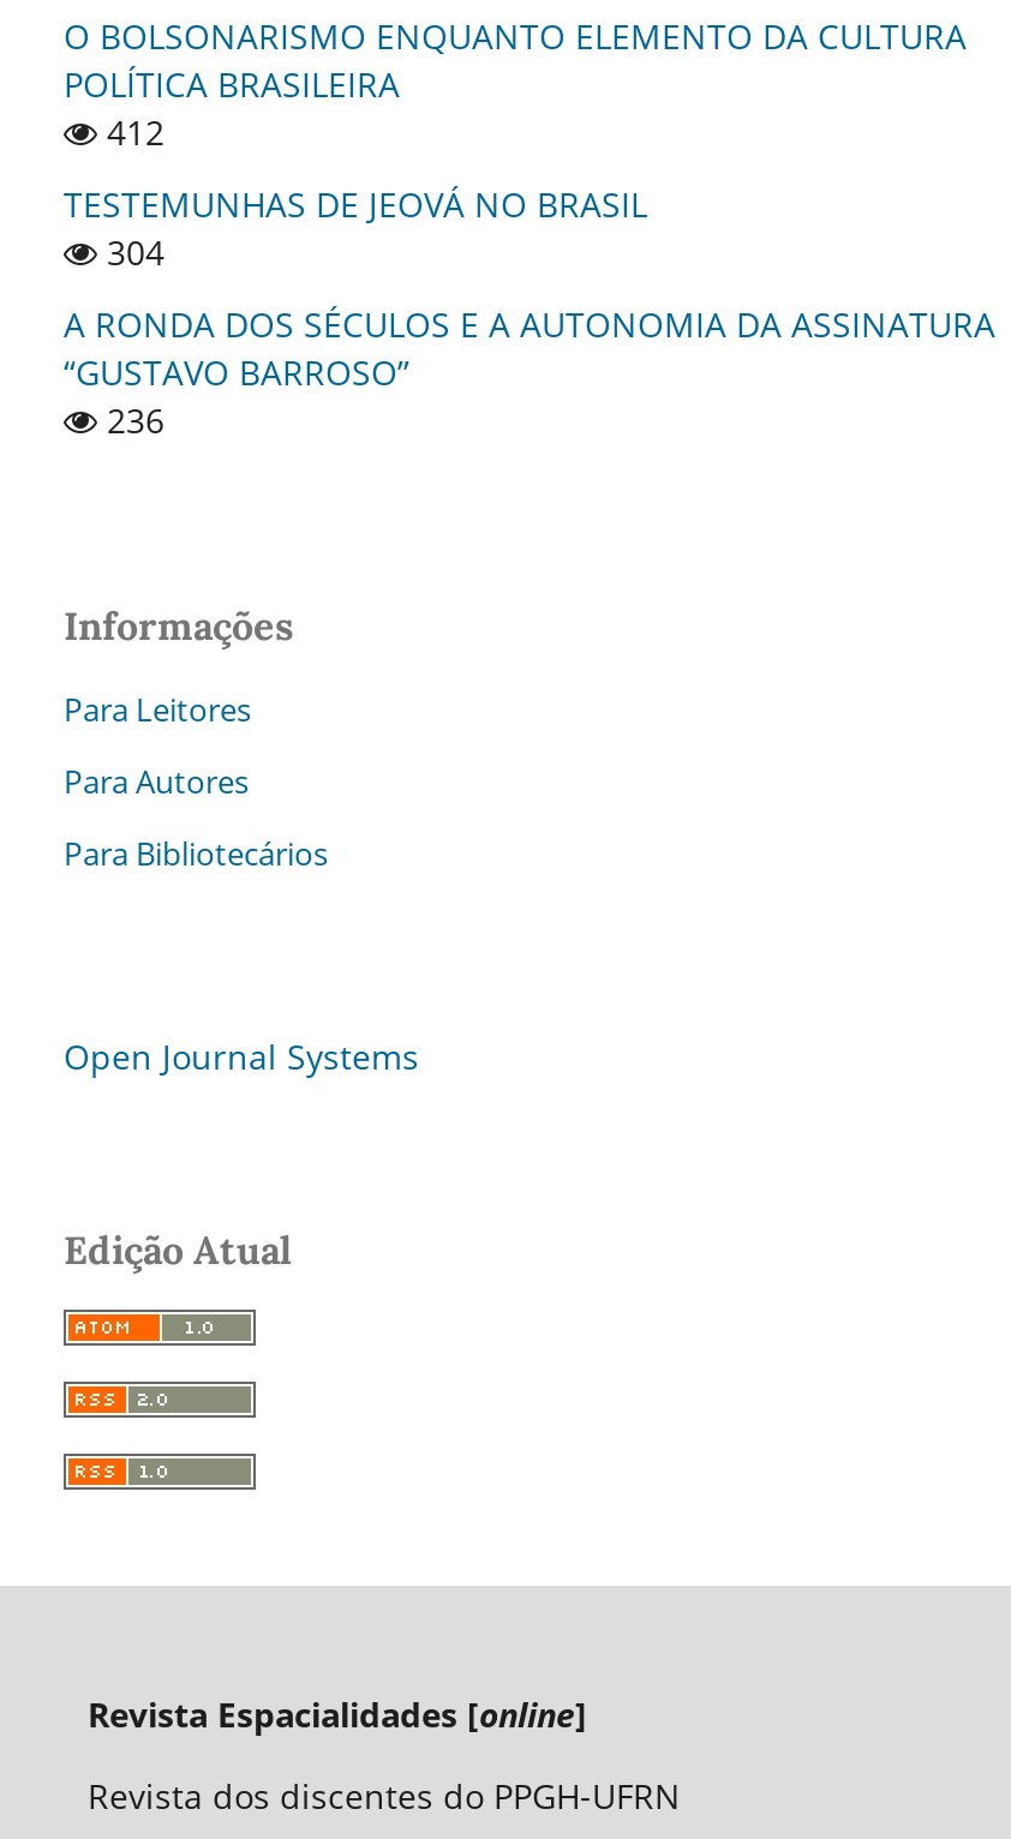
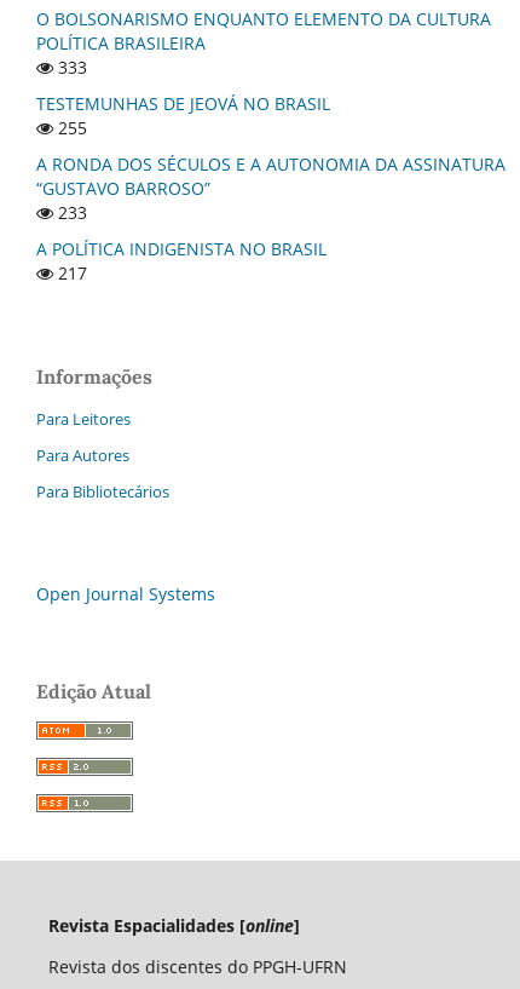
- 412
+ 333

- 304
+ 255

- 236
+ 233
+ A POLÍTICA INDIGENISTA NO BRASIL
+ 217
